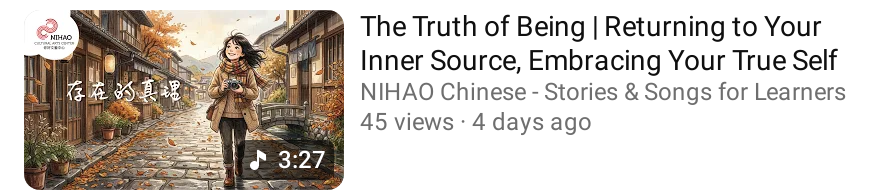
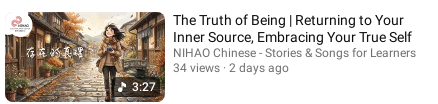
- 45 views
+ 34 views

- 4 days ago
+ 2 days ago
